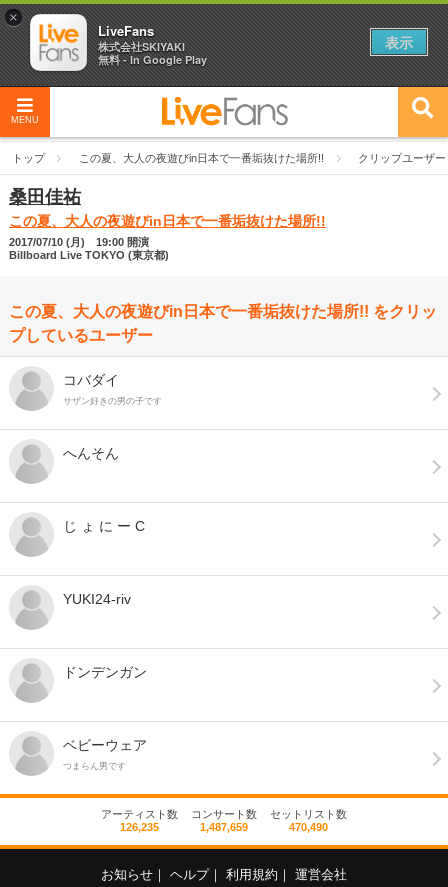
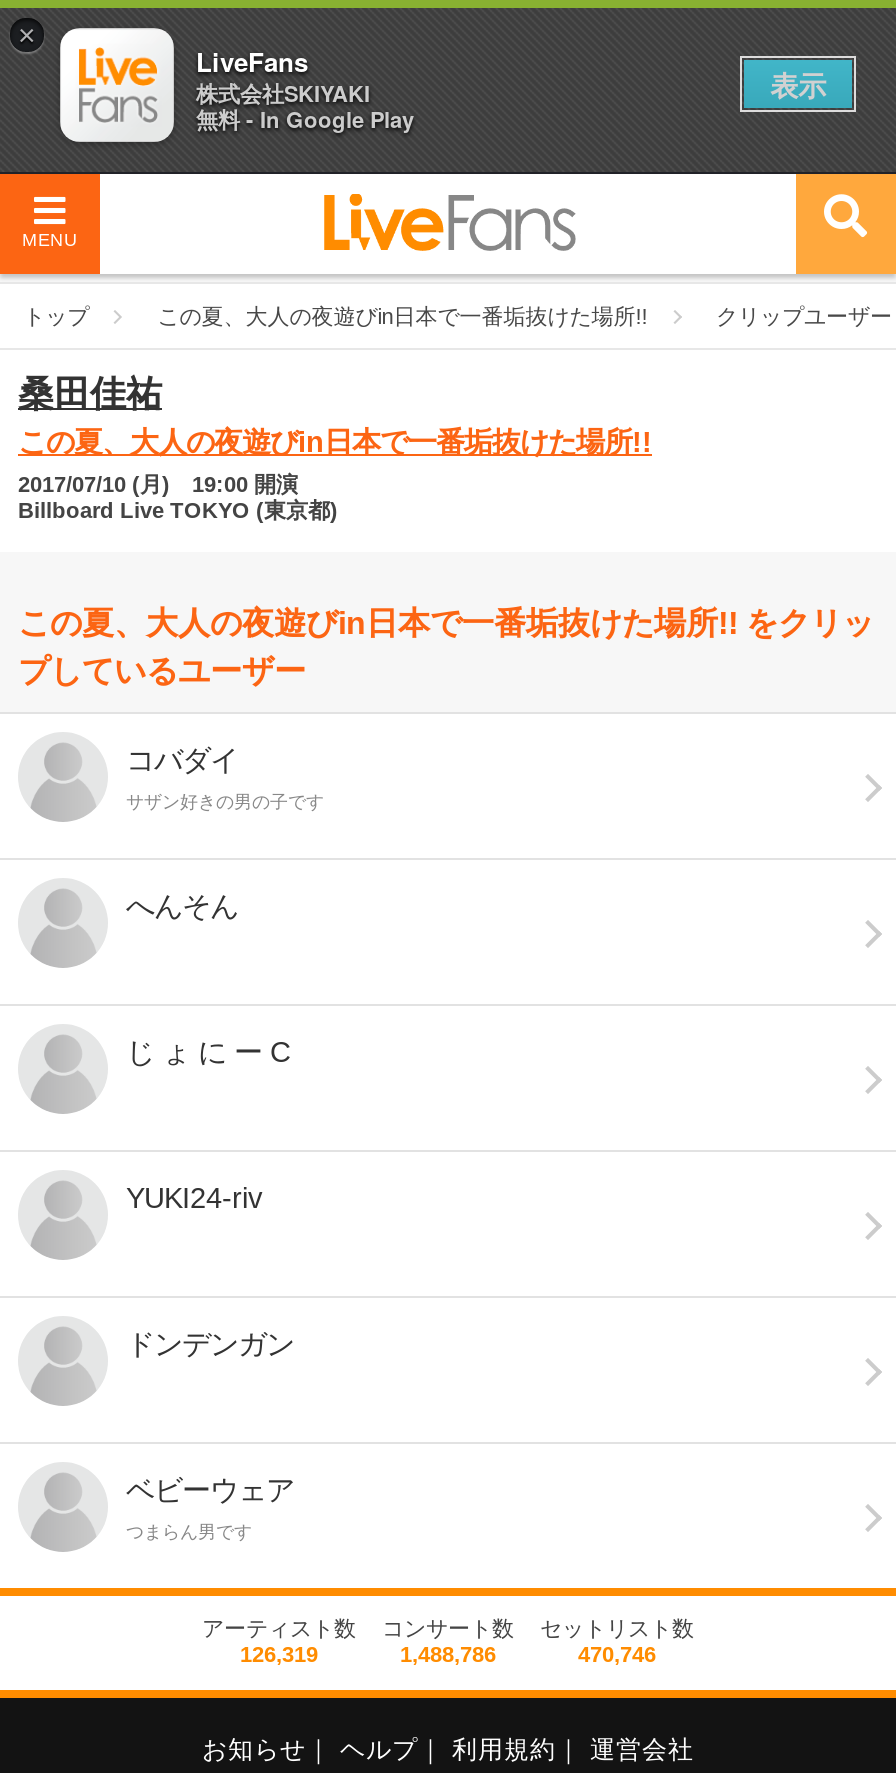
- 126,235
+ 126,319

- 1,487,659
+ 1,488,786

- 470,490
+ 470,746
